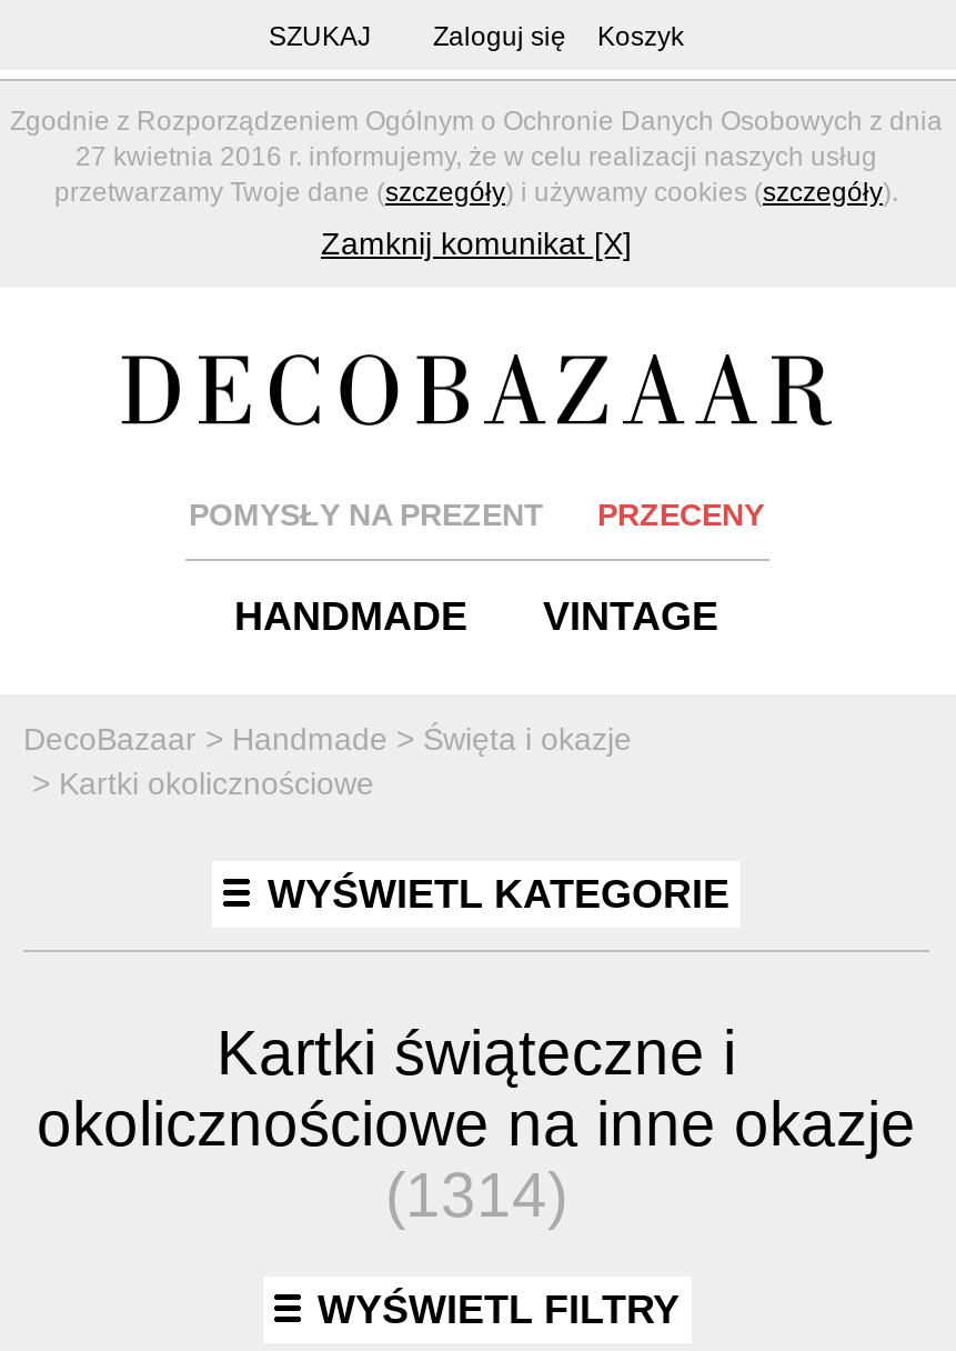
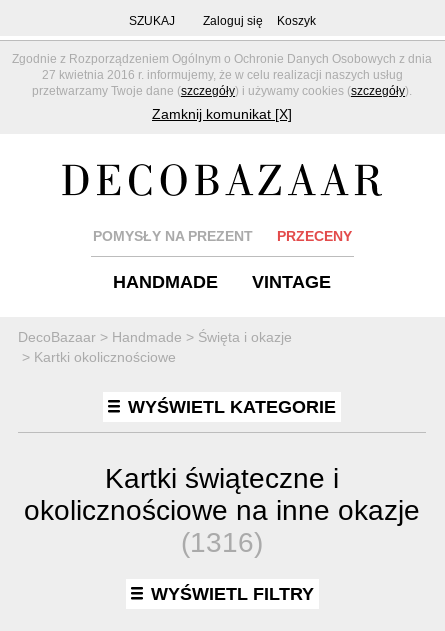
- (1314)
+ (1316)
